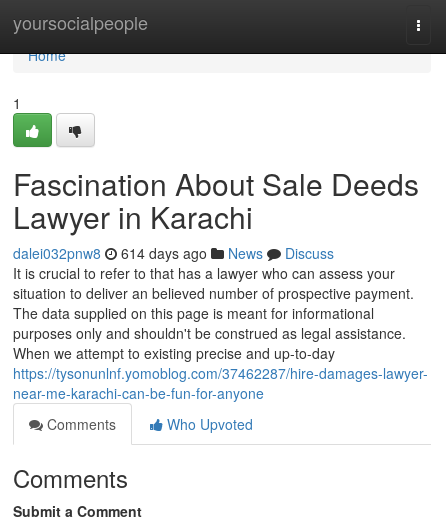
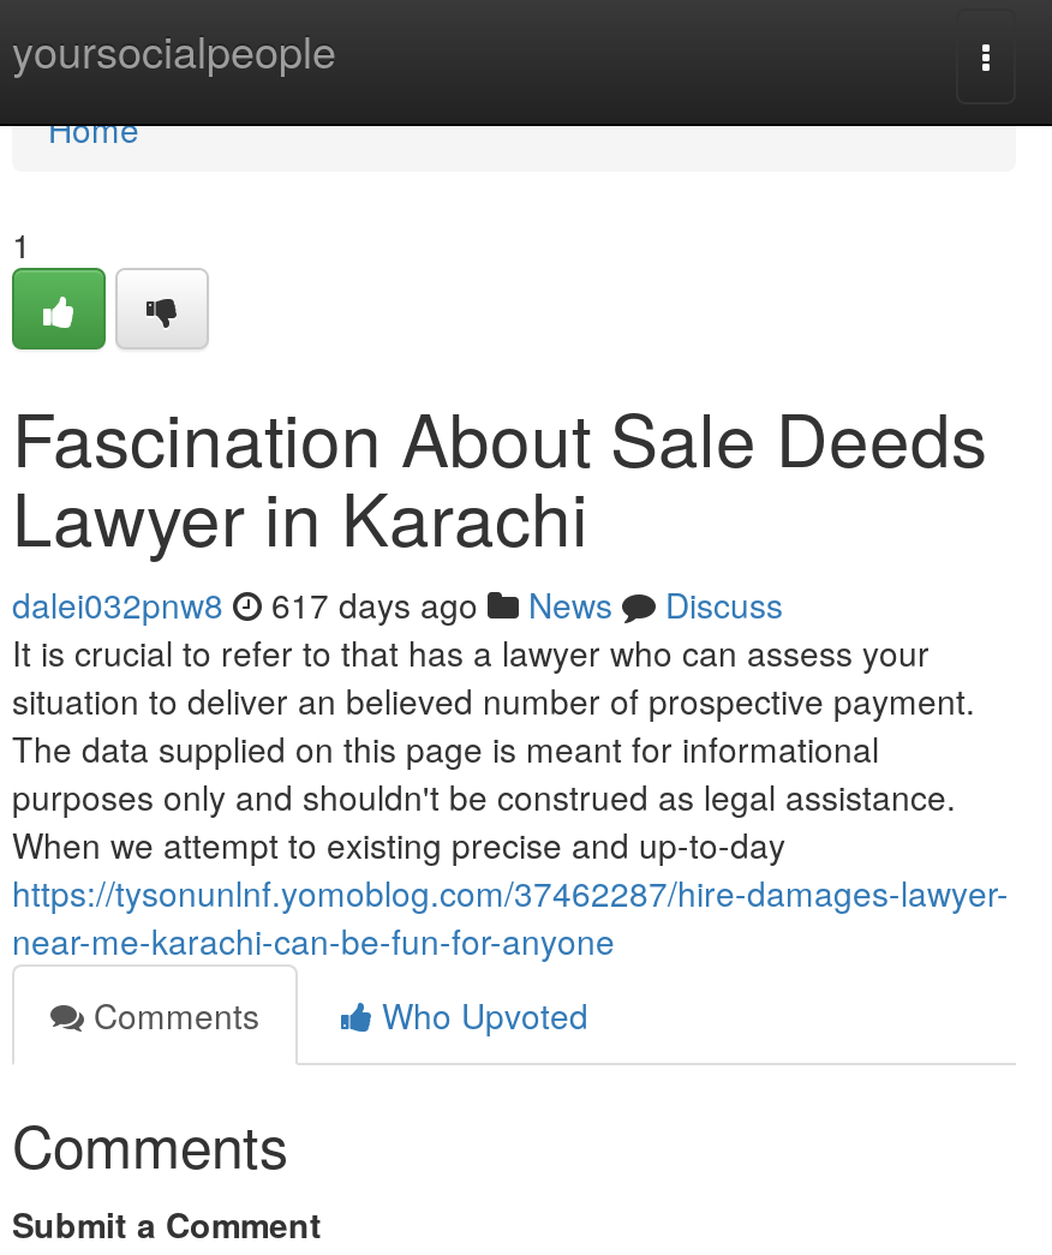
- dalei032pnw8 614 days ago News Discuss
+ dalei032pnw8 617 days ago News Discuss
